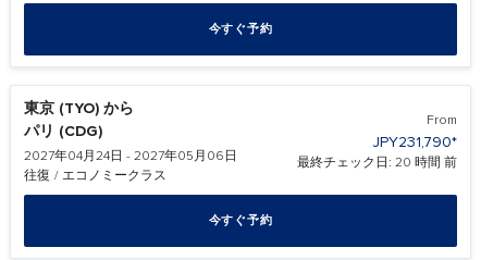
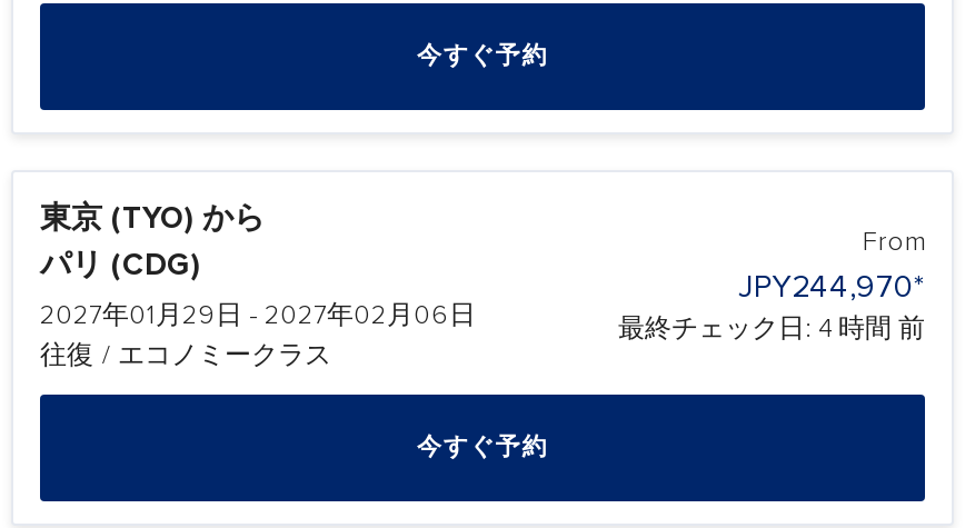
- JPY231,790*
- 最終チェック日: 20 時間 前
+ JPY244,970*
+ 最終チェック日: 4 時間 前

- 2027年04月24日 - 2027年05月06日
+ 2027年01月29日 - 2027年02月06日
